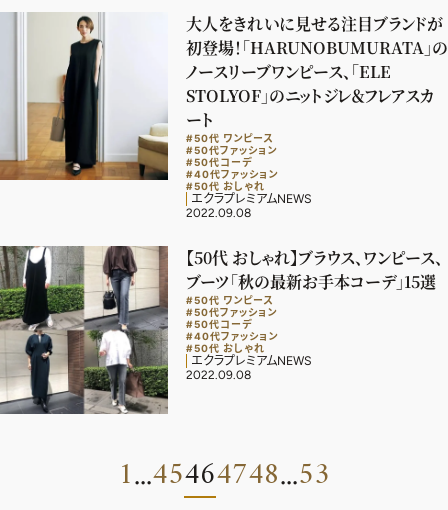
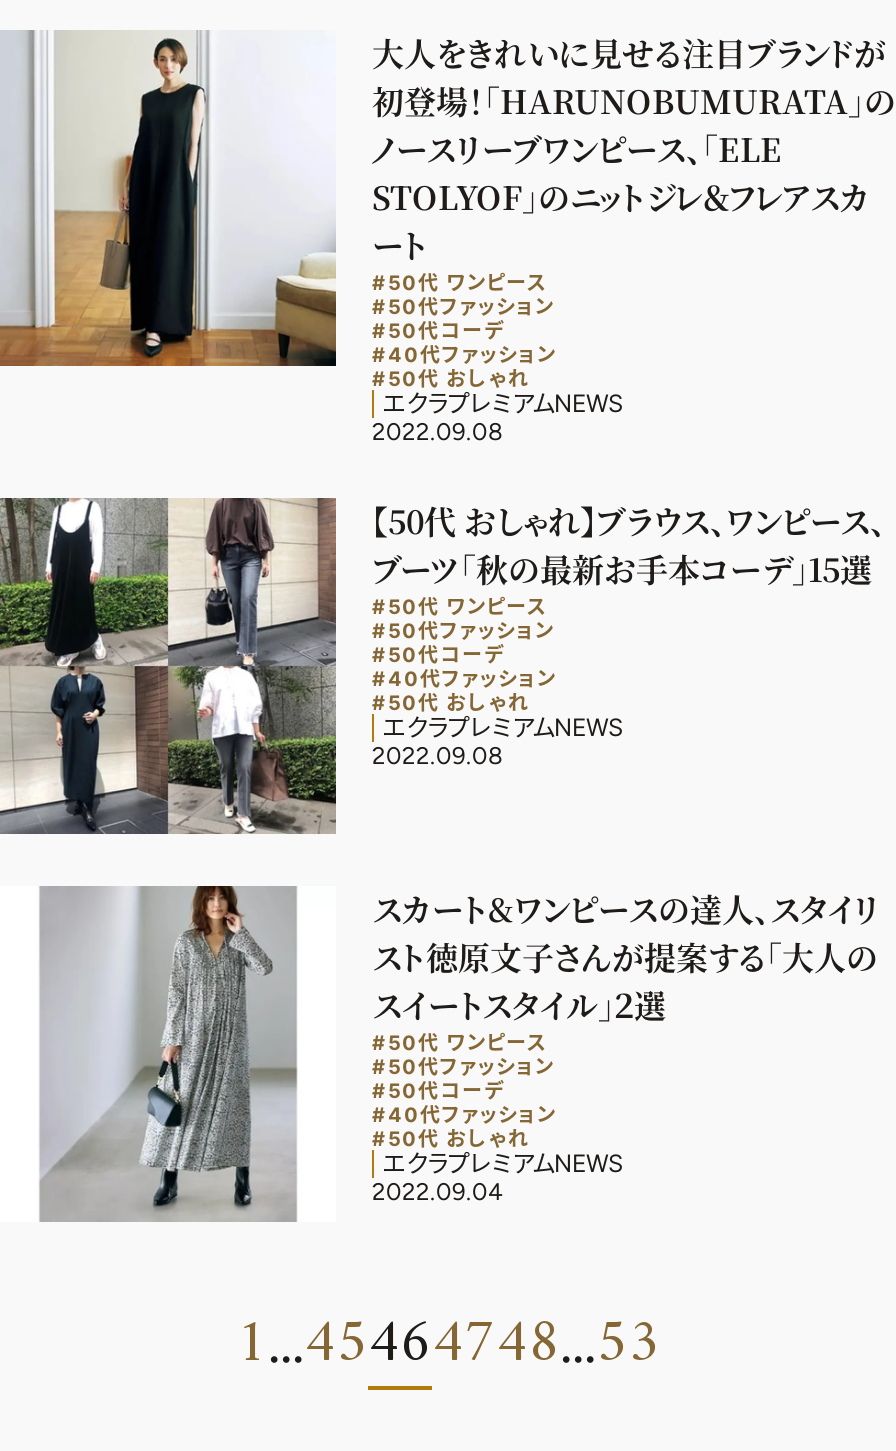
+ [image]
+ スカート&ワンピースの達人、スタイリ
+ スト徳原文子さんが提案する「大人の
+ スイートスタイル」２選
+ #50代 ワンピース
+ #50代ファッション
+ #50代コーデ
+ #40代ファッション
+ #50代 おしゃれ
+ エクラプレミアムNEWS
+ 2022.09.04
